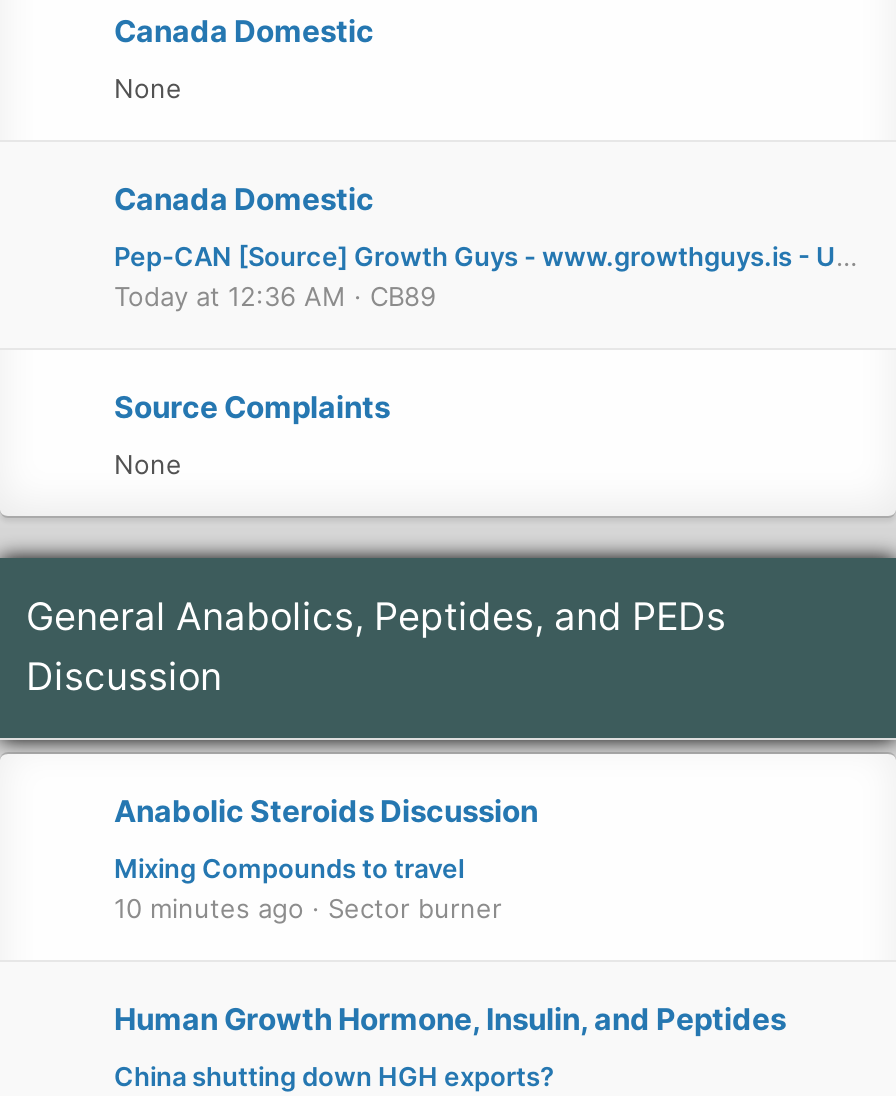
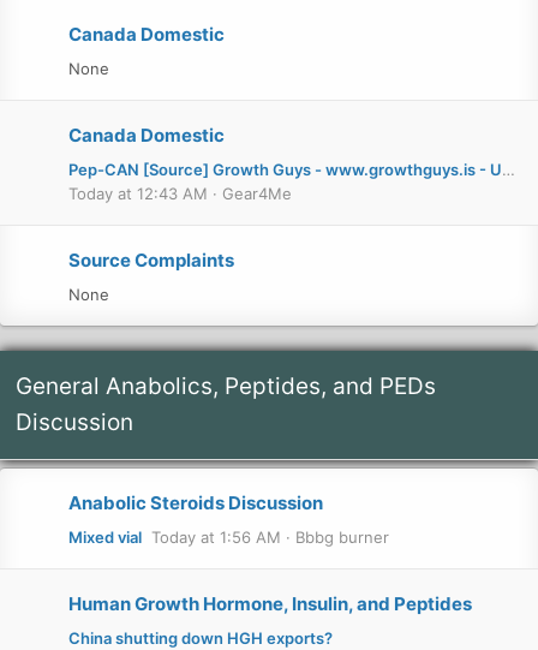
- Today at 12:36 AM
- CB89
+ Today at 12:43 AM
+ Gear4Me

- Mixing Compounds to travel
- 10 minutes ago
- Sector burner
+ Mixed vial Today at 1:56 AM
+ Bbbg burner
